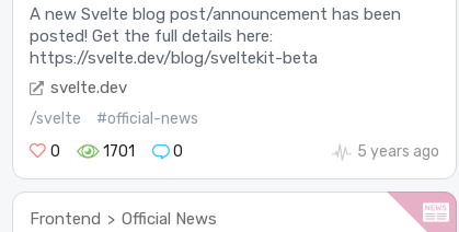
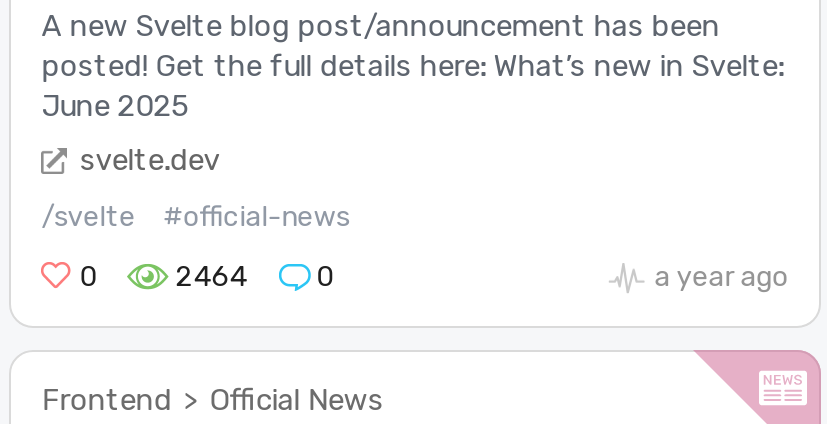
- posted! Get the full details here:
- https://svelte.dev/blog/sveltekit-beta
+ posted! Get the full details here: What’s new in Svelte:
+ June 2025

- 1701
+ 2464

- 5 years ago
+ a year ago
